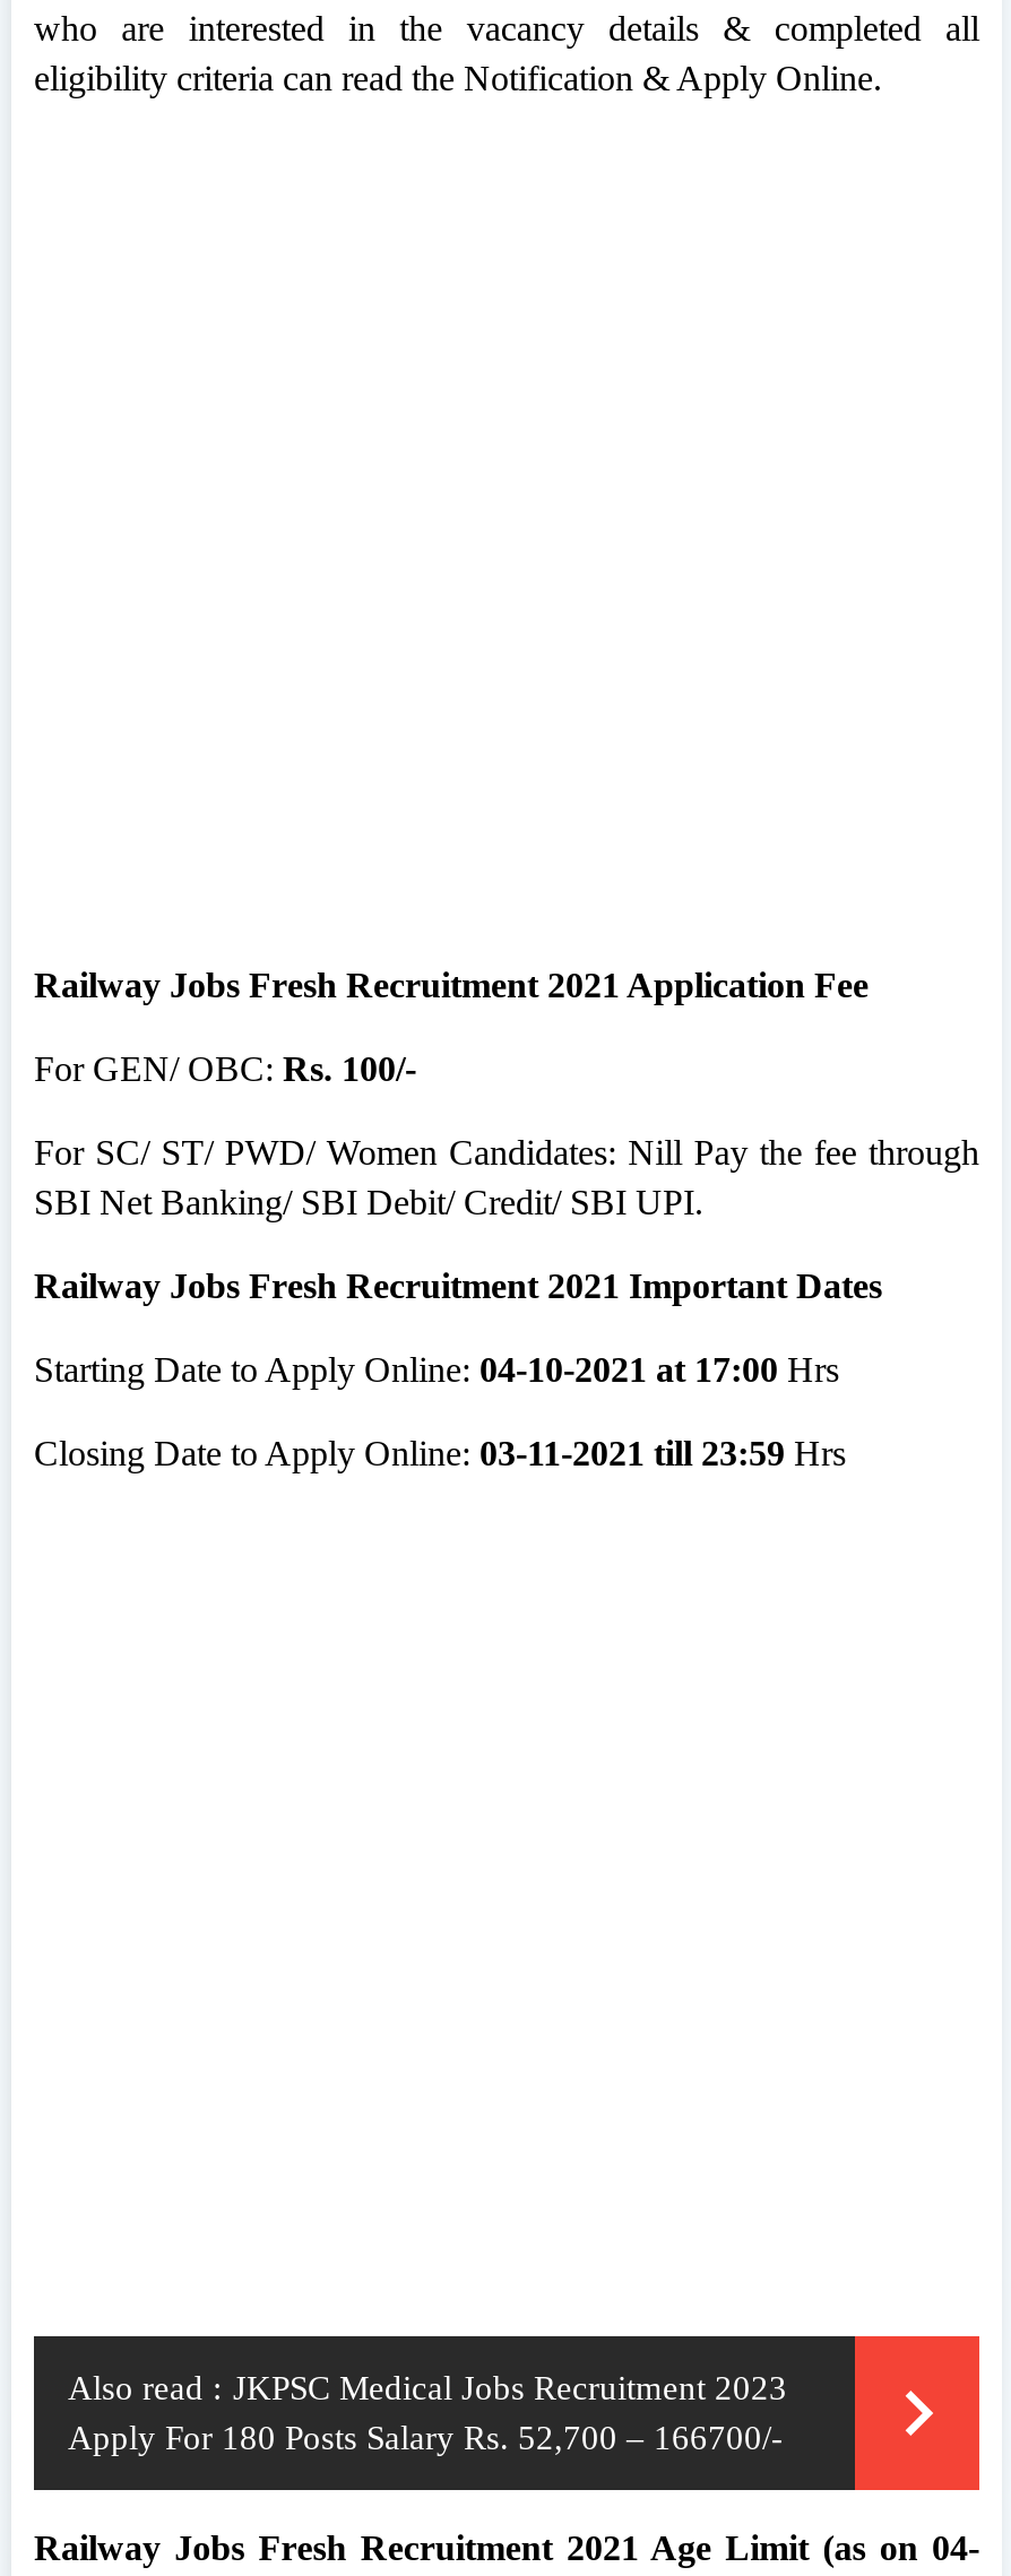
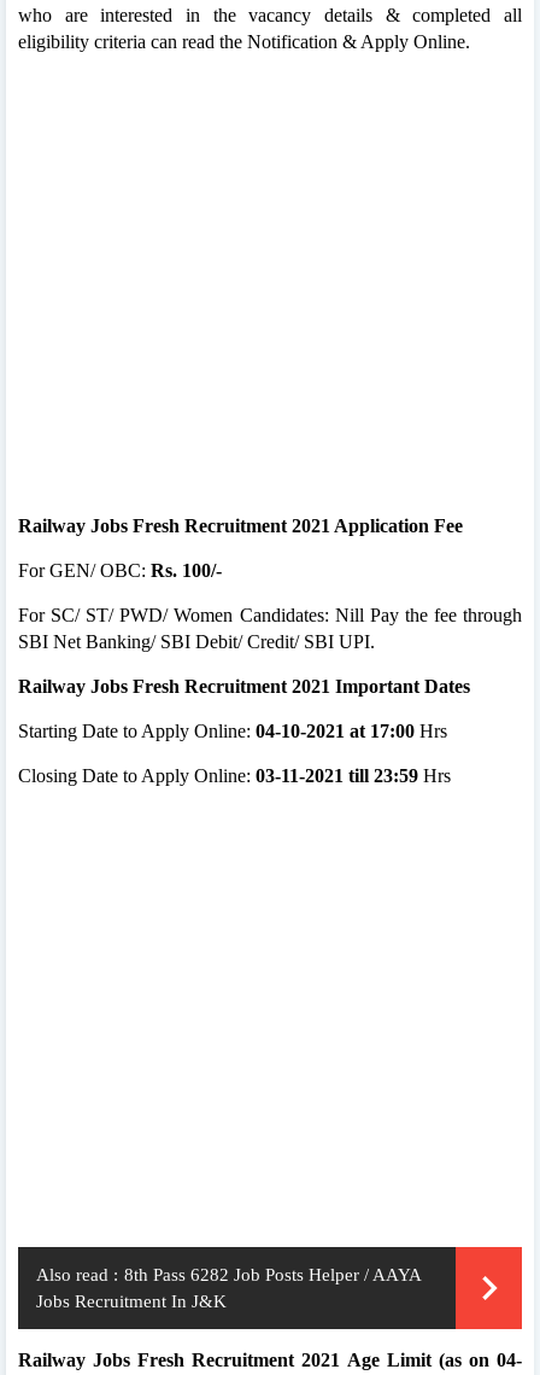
- Also read : JKPSC Medical Jobs Recruitment 2023
- Apply For 180 Posts Salary Rs. 52,700 – 166700/-
+ Also read : 8th Pass 6282 Job Posts Helper / AAYA
+ Jobs Recruitment In J&K
